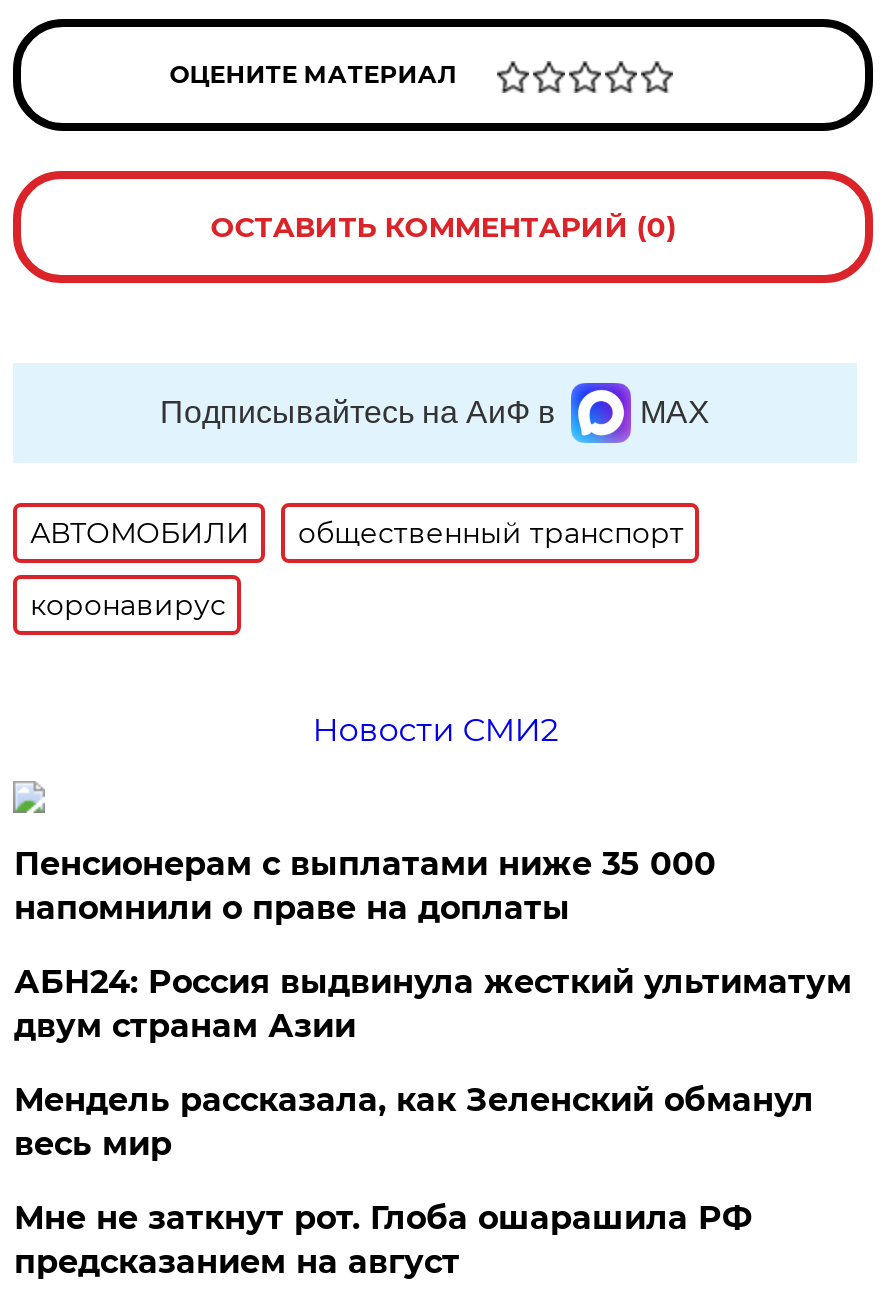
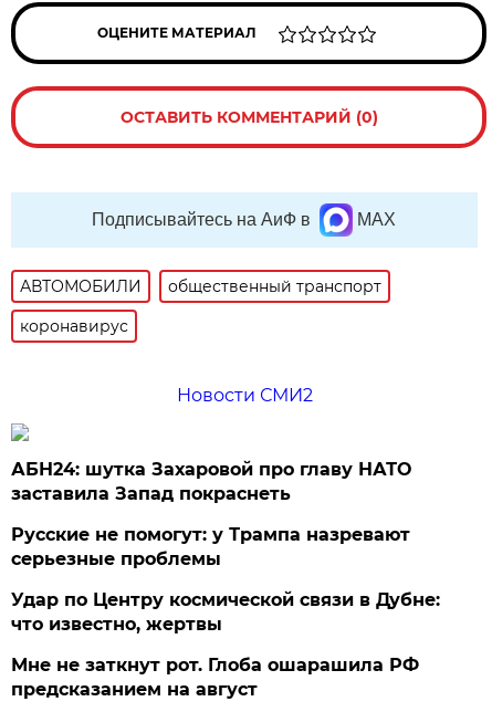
- Пенсионерам с выплатами ниже 35 000
- напомнили о праве на доплаты
+ АБН24: шутка Захаровой про главу НАТО
+ заставила Запад покраснеть

- АБН24: Россия выдвинула жесткий ультиматум
- двум странам Азии
+ Русские не помогут: у Трампа назревают
+ серьезные проблемы

- Мендель рассказала, как Зеленский обманул
- весь мир
+ Удар по Центру космической связи в Дубне:
+ что известно, жертвы
